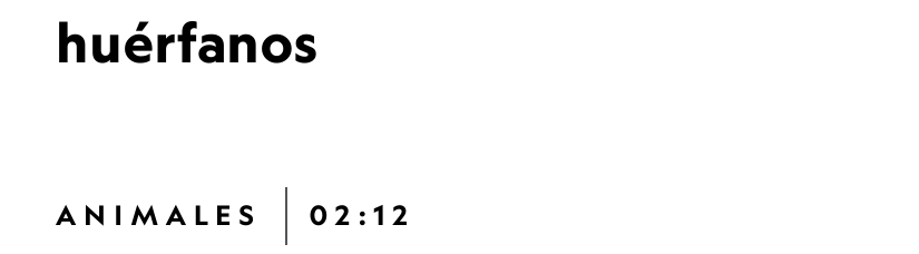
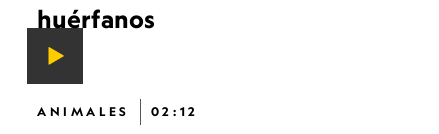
+ [image]
